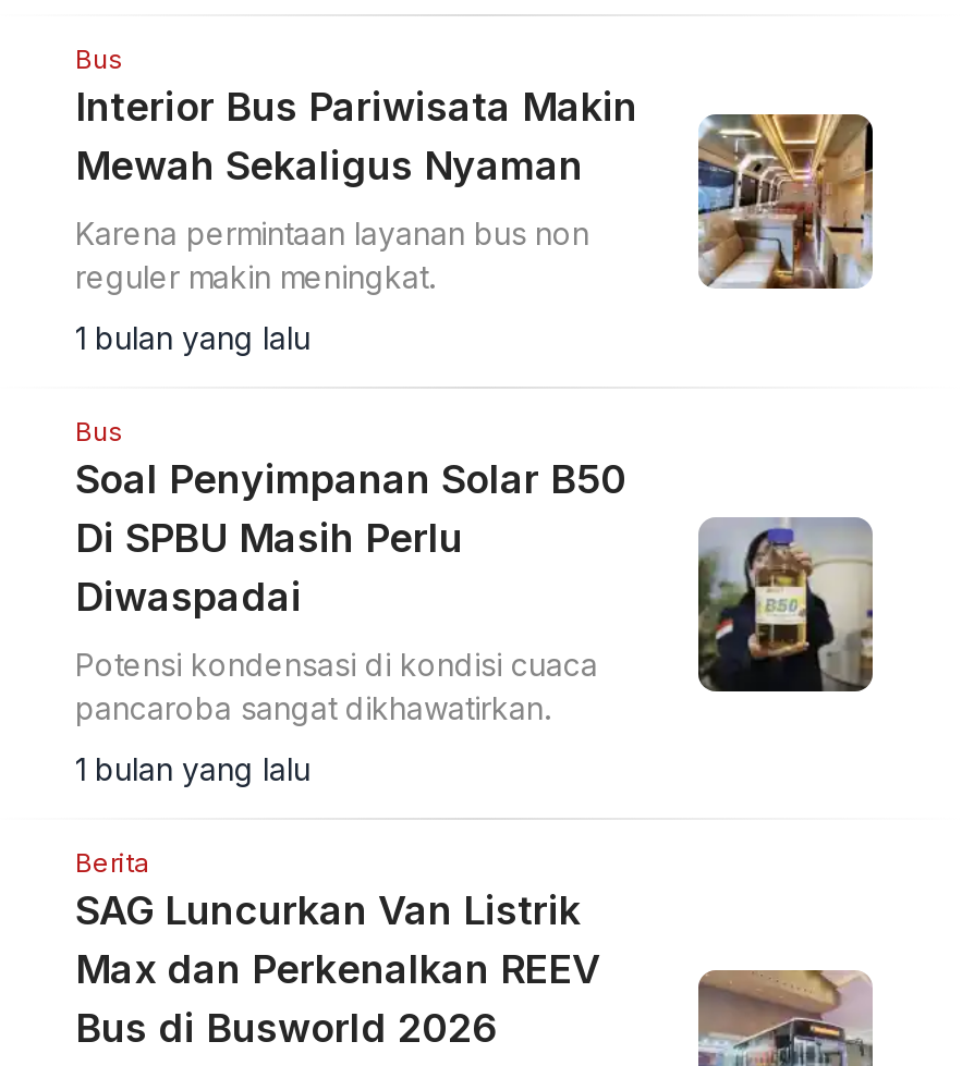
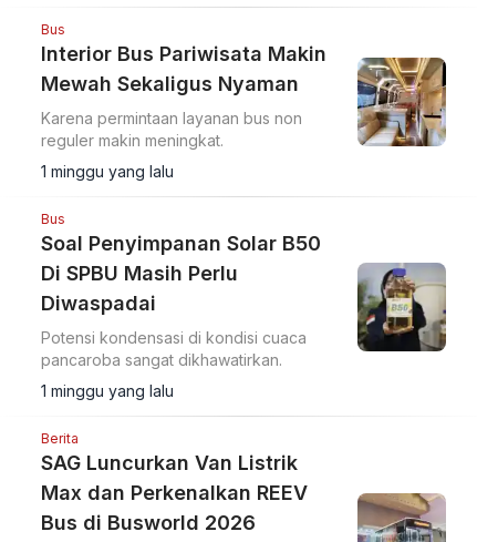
- 1 bulan yang lalu
+ 1 minggu yang lalu

- 1 bulan yang lalu
+ 1 minggu yang lalu
